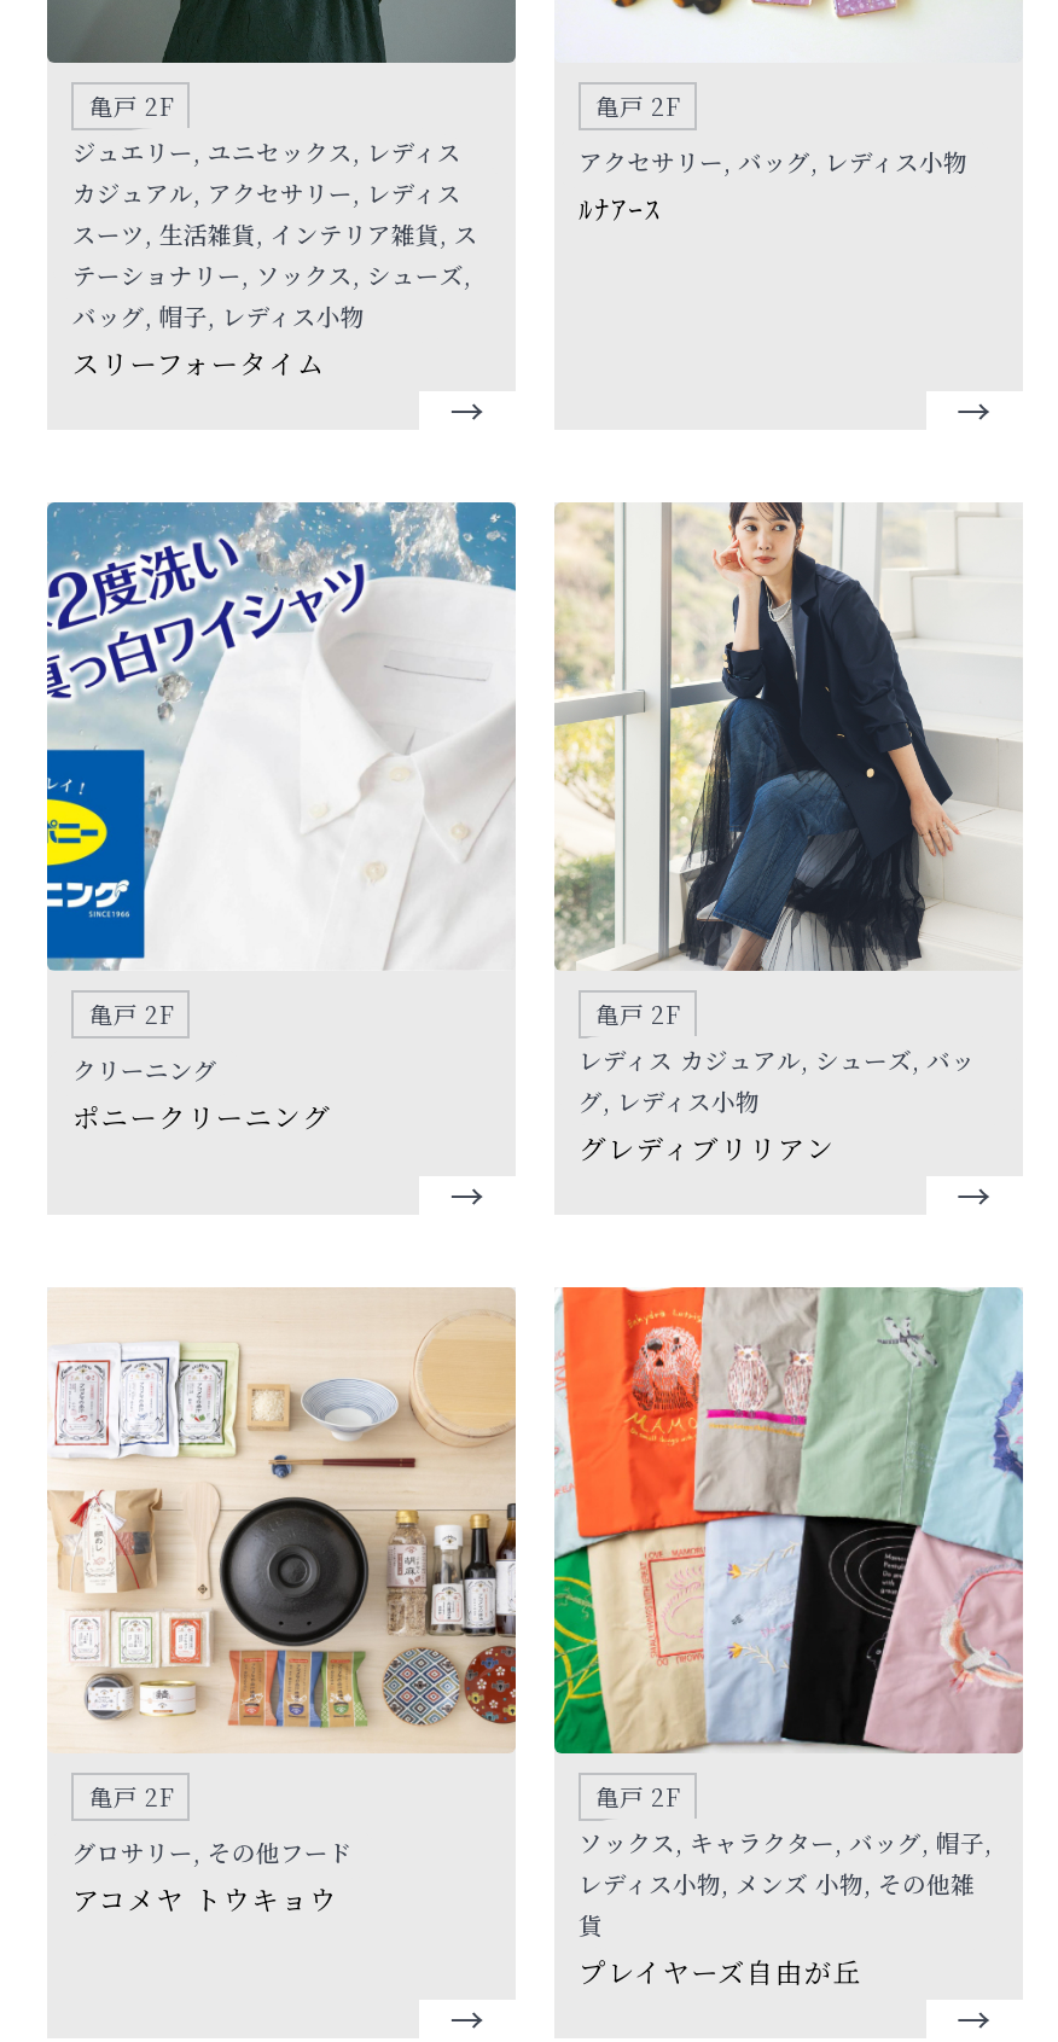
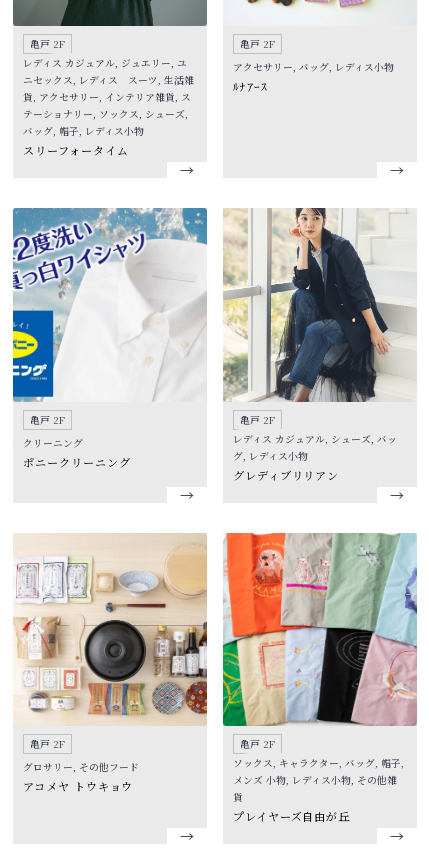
- ジュエリー, ユニセックス, レディス
- カジュアル, アクセサリー, レディス
- スーツ, 生活雑貨, インテリア雑貨, ス
+ レディス カジュアル, ジュエリー, ユ
+ ニセックス, レディス スーツ, 生活雑
+ 貨, アクセサリー, インテリア雑貨, ス

- レディス小物, メンズ 小物, その他雑
+ メンズ 小物, レディス小物, その他雑
